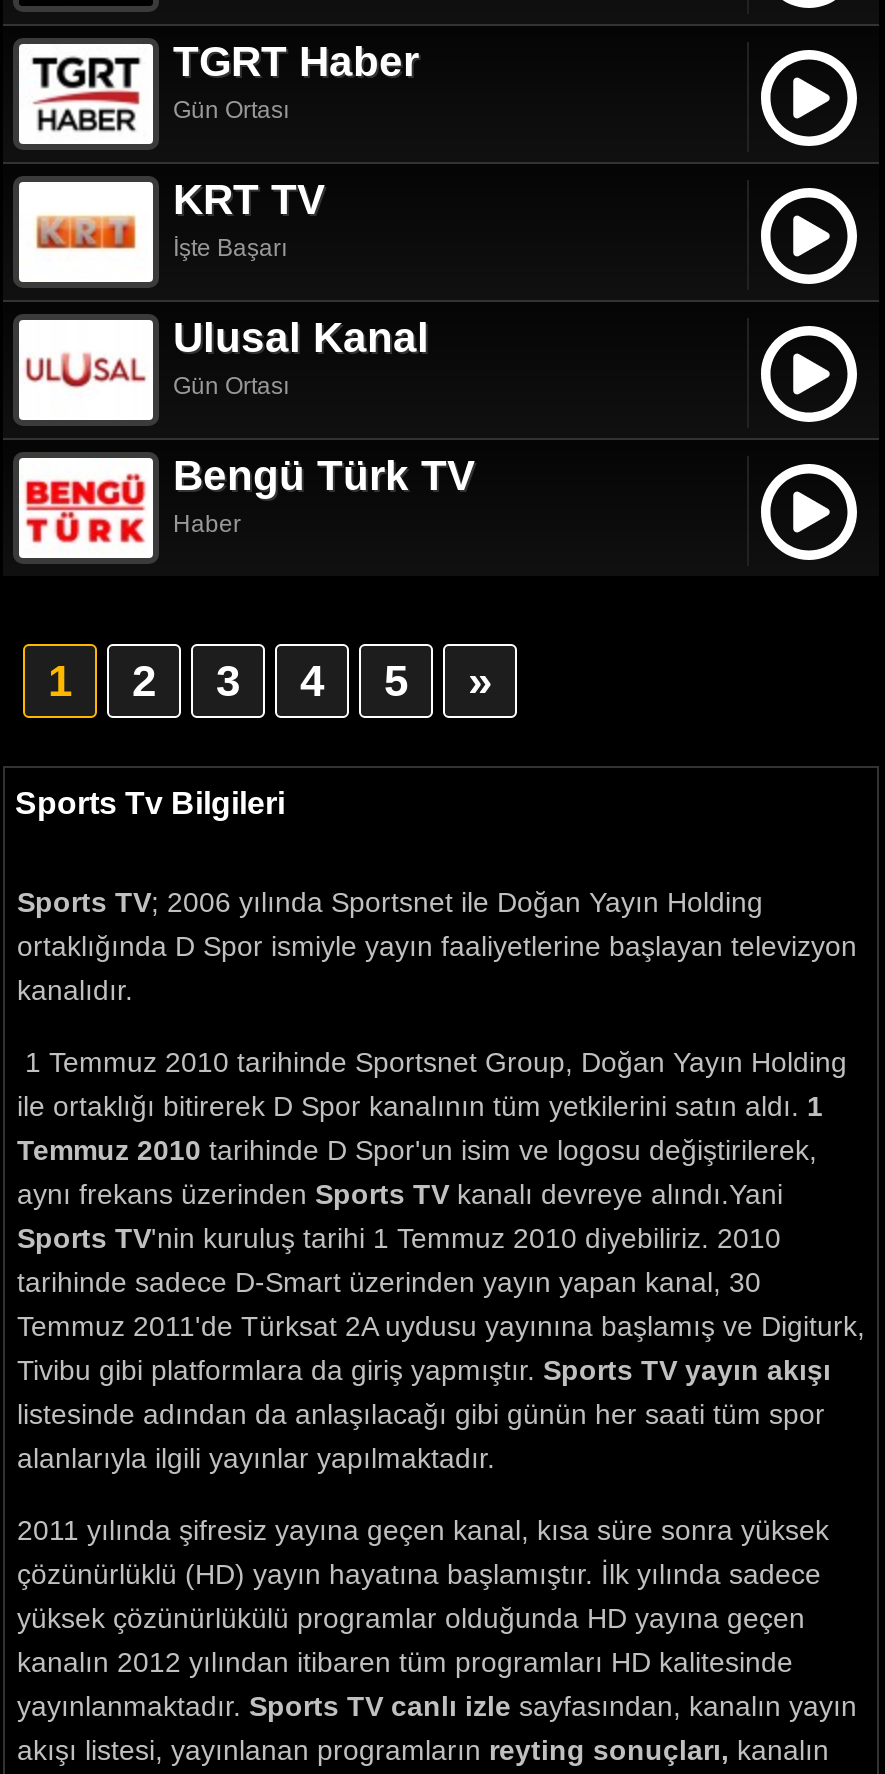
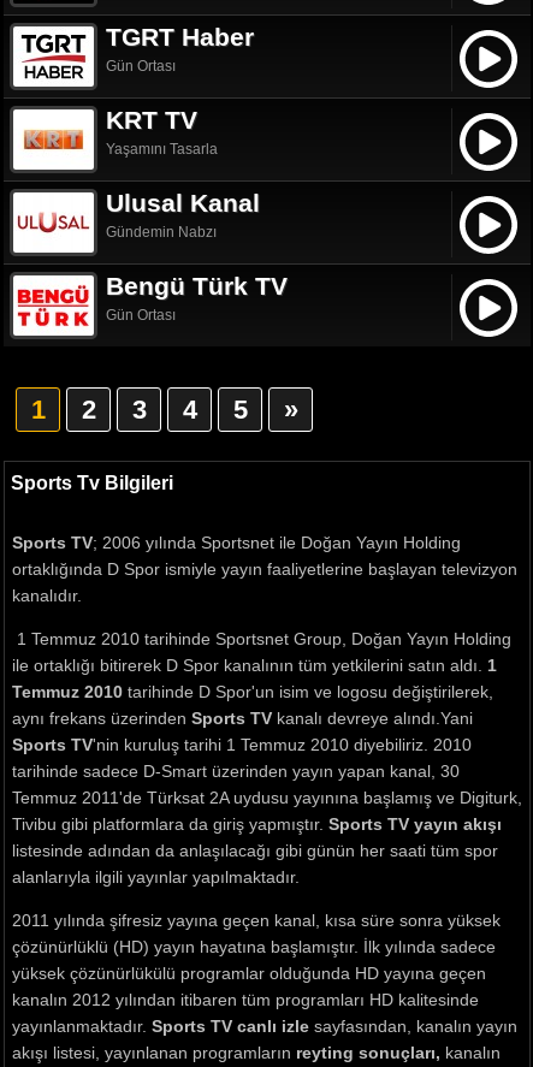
- İşte Başarı
+ Yaşamını Tasarla

- Gün Ortası
+ Gündemin Nabzı

- Haber
+ Gün Ortası
